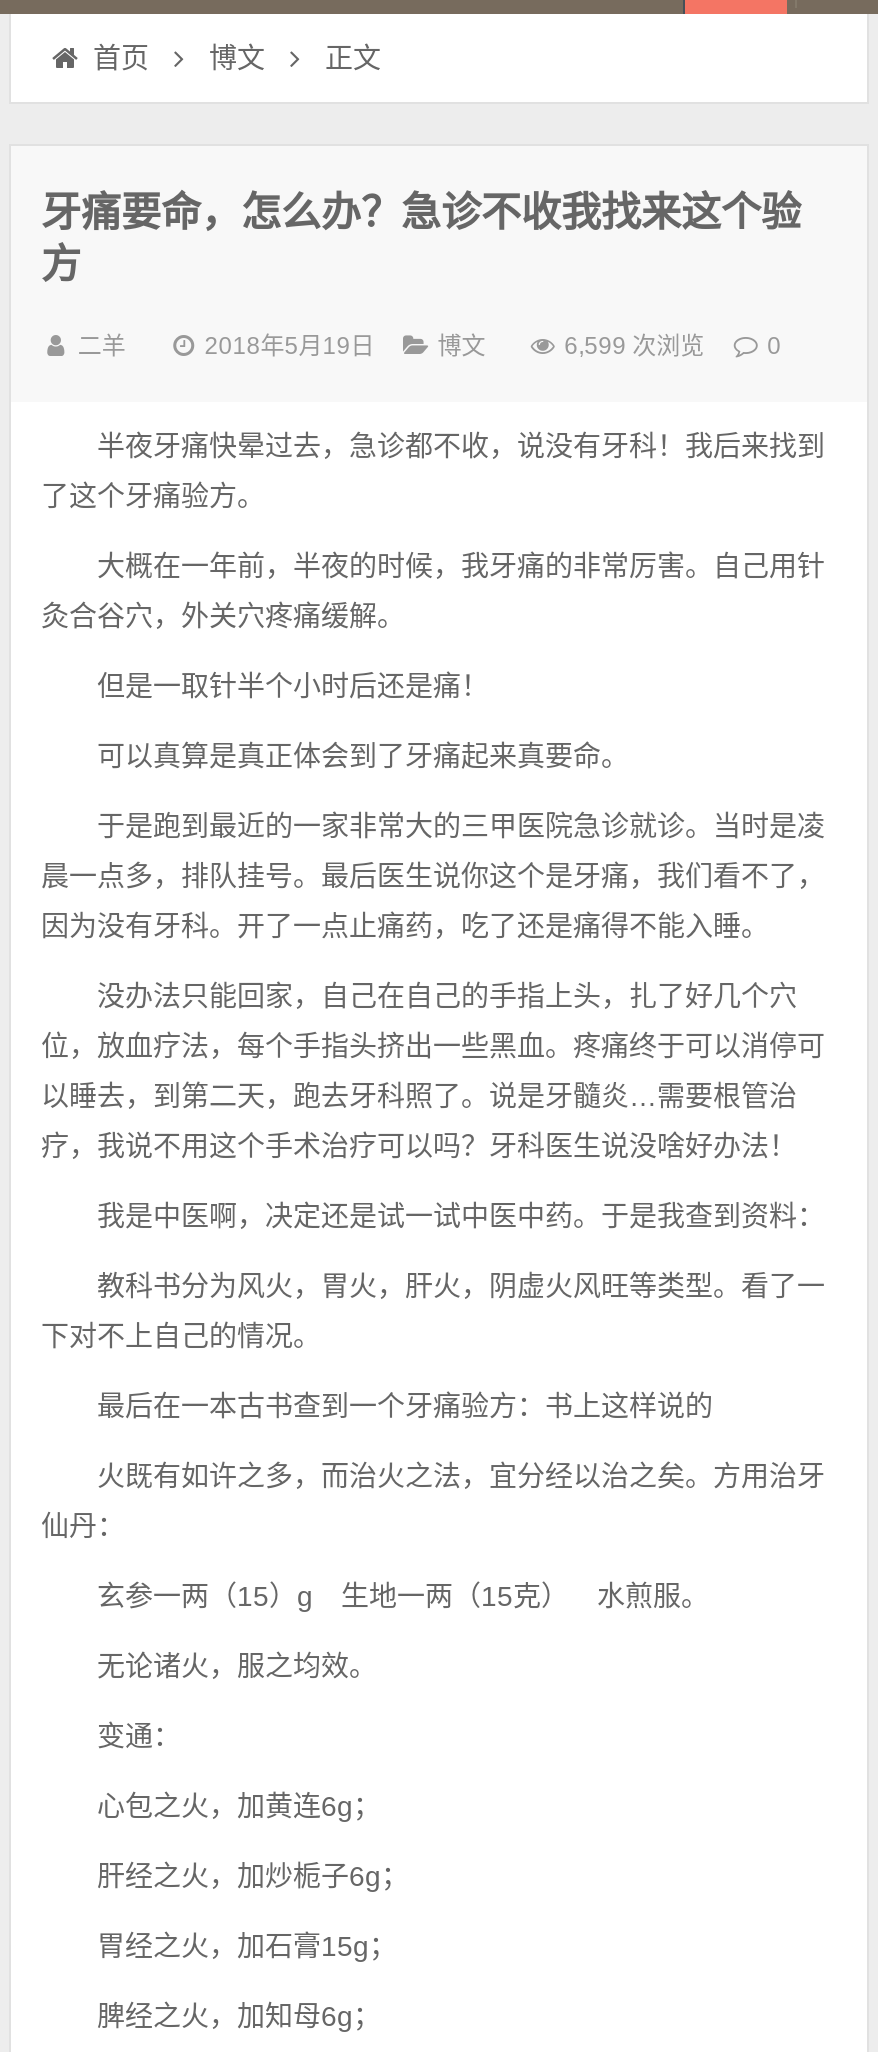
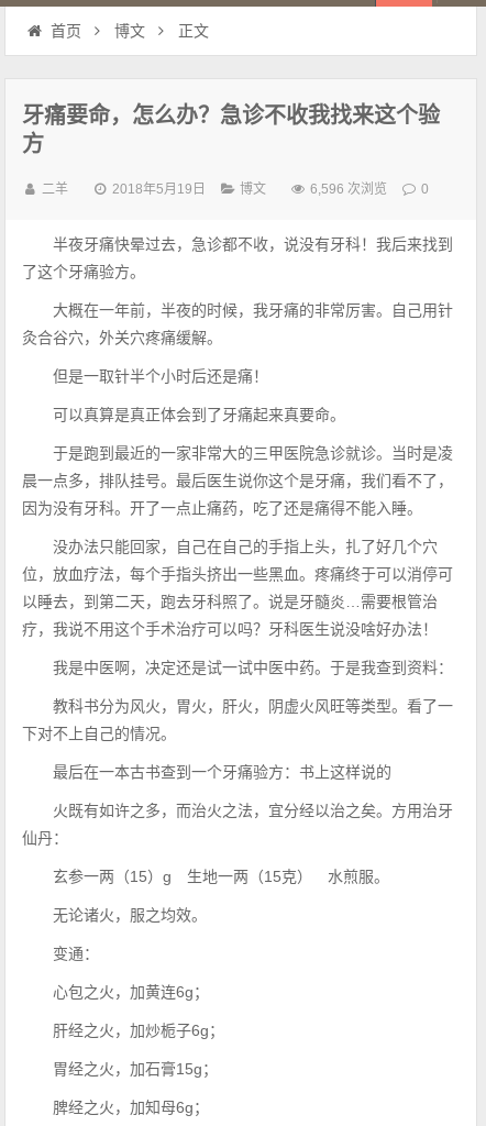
- 6,599 次浏览
+ 6,596 次浏览
